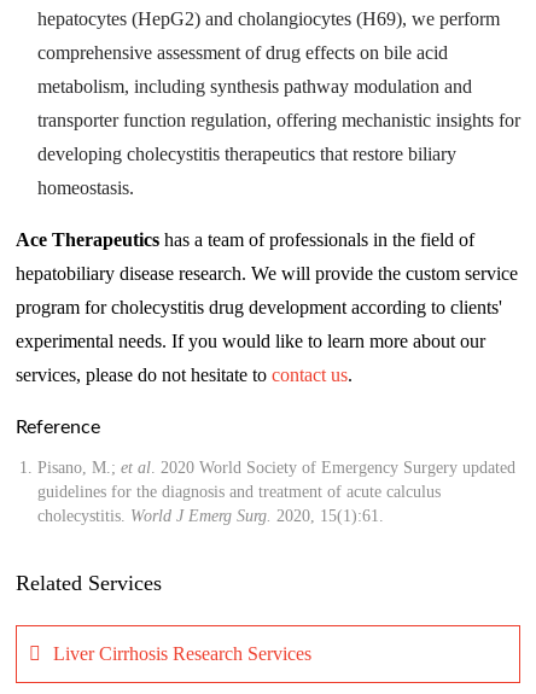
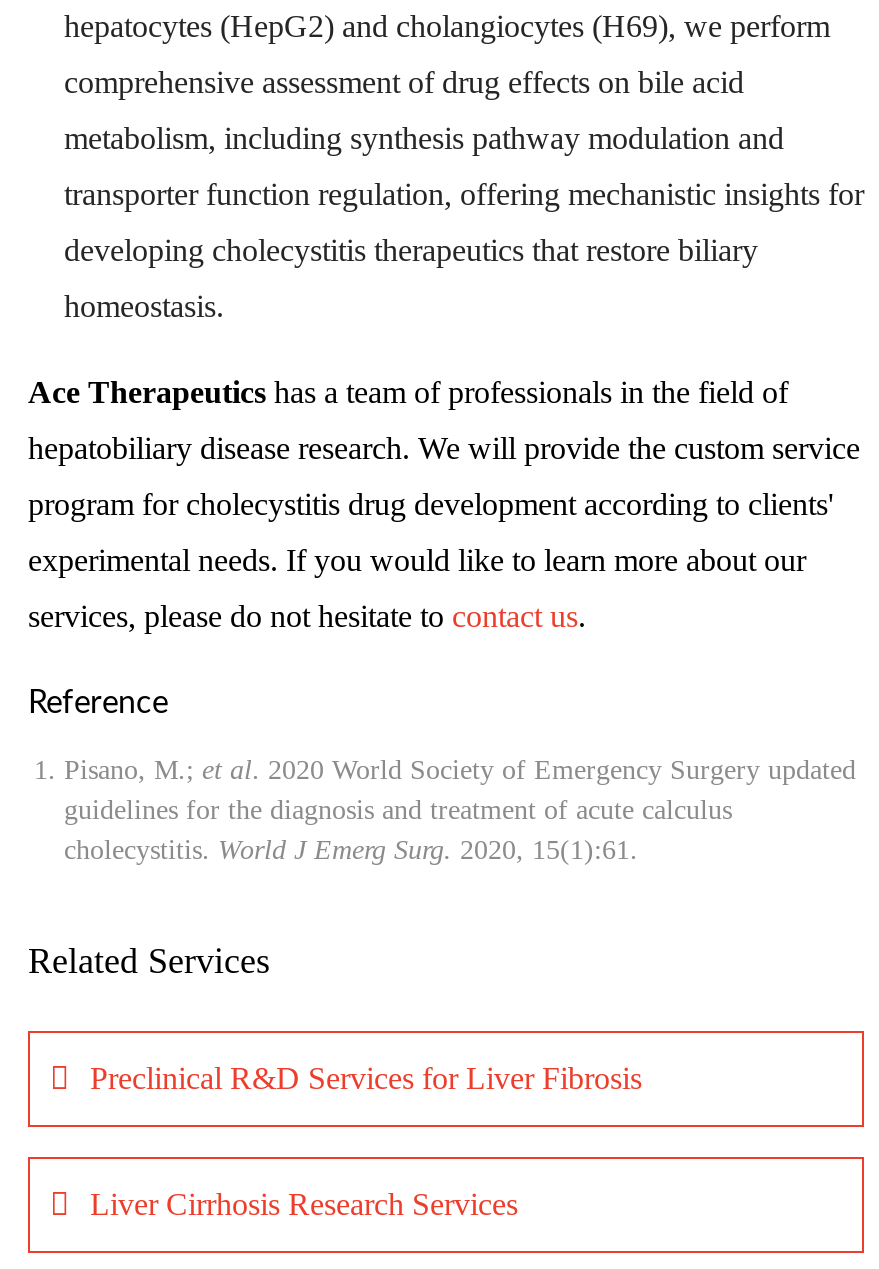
+ Preclinical R&D Services for Liver Fibrosis
